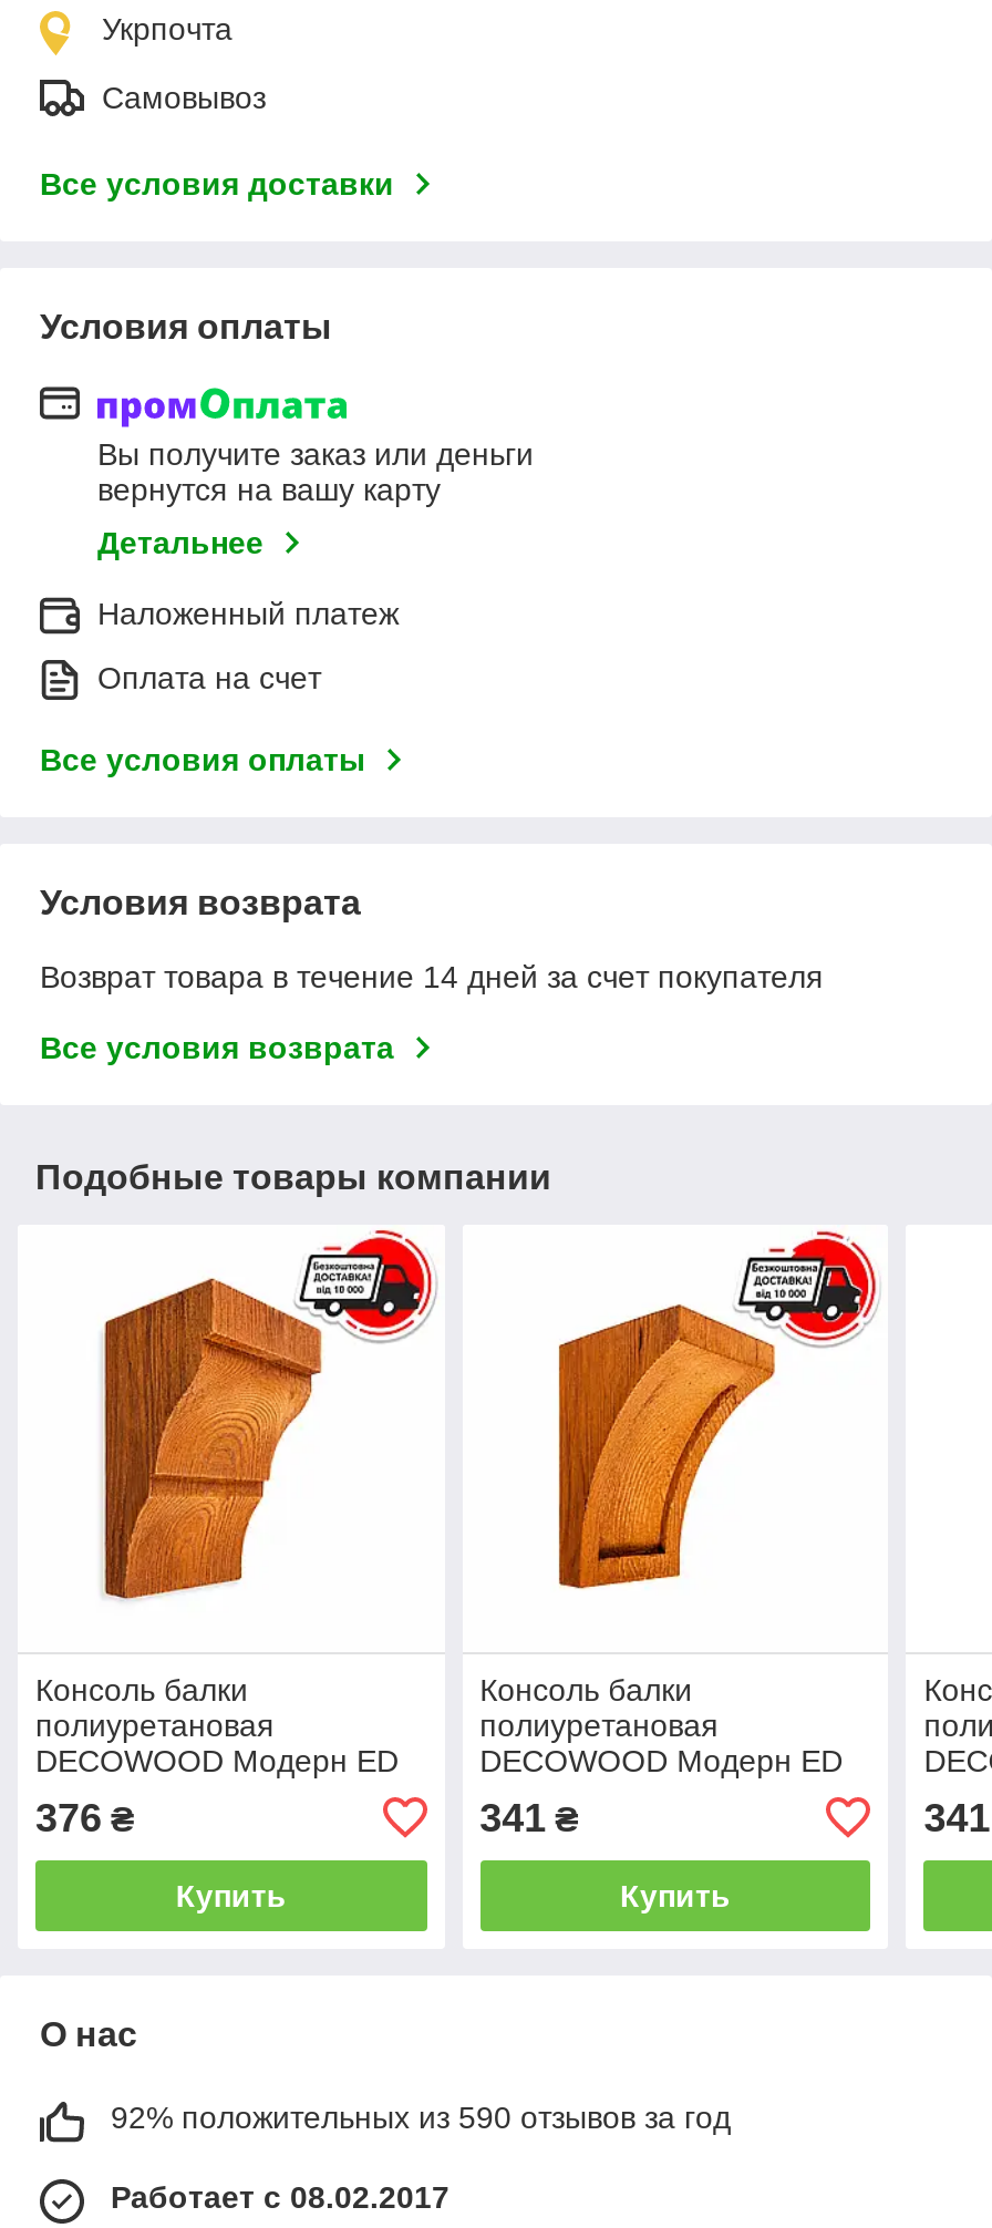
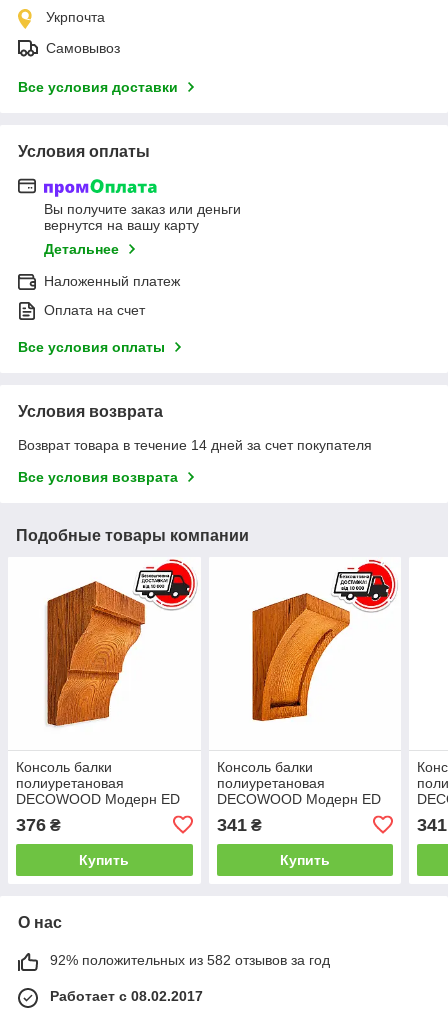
- 92% положительных из 590 отзывов за год
+ 92% положительных из 582 отзывов за год
